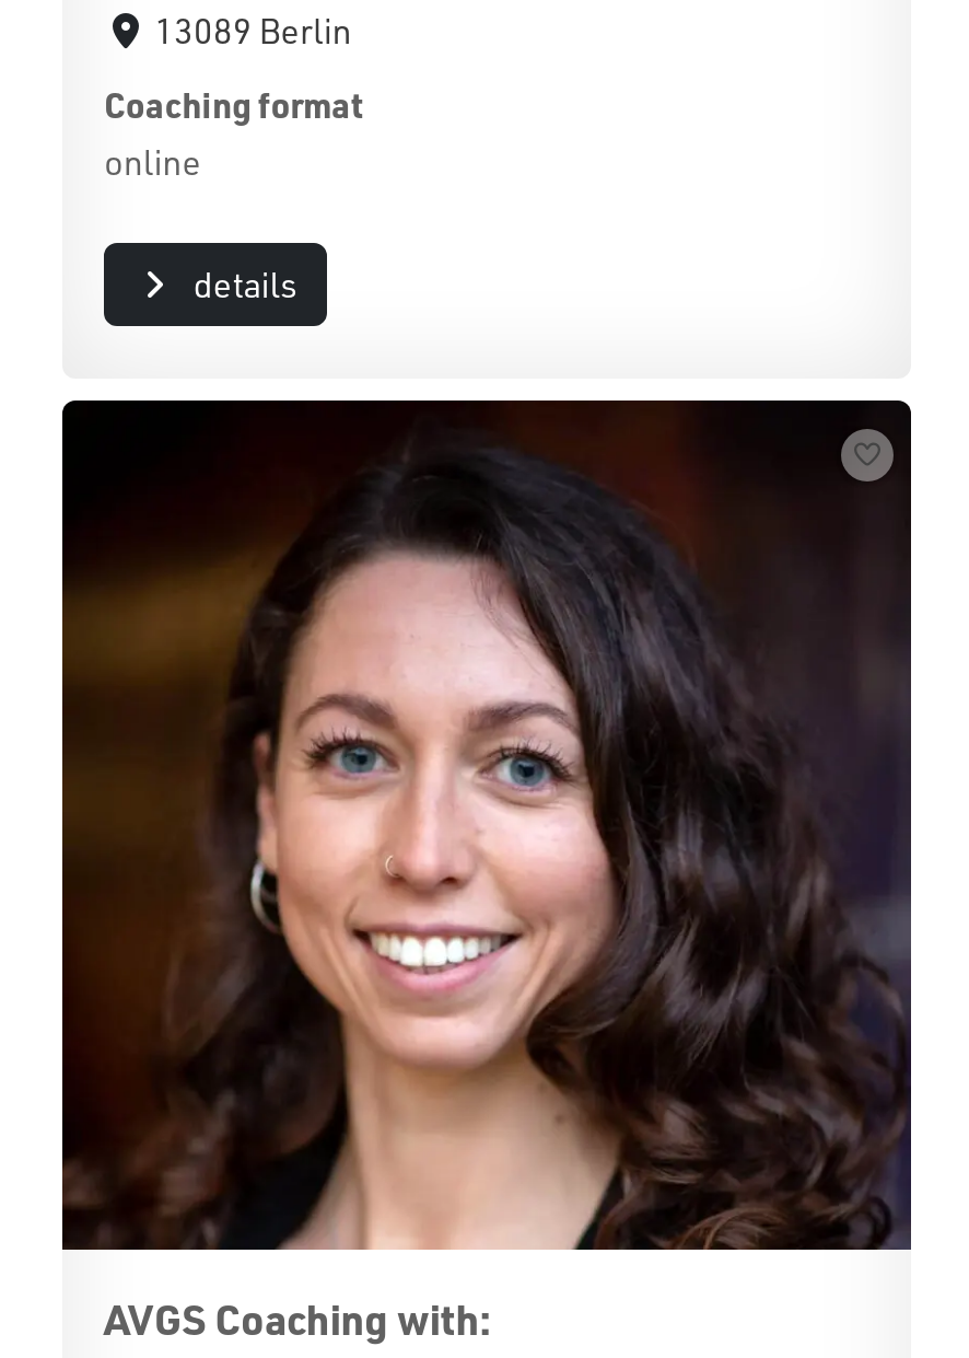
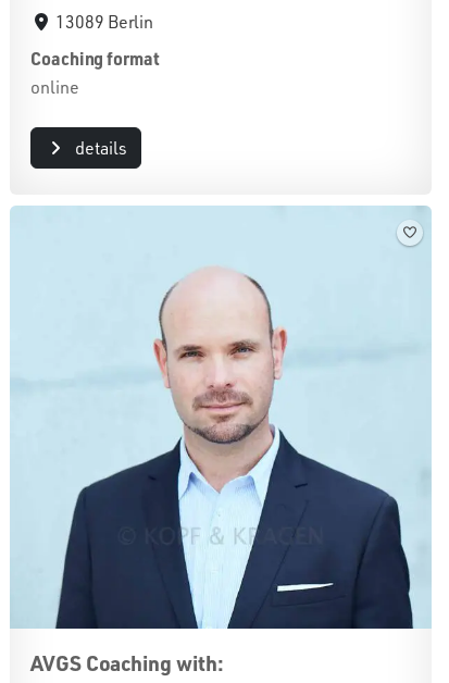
- [image]
+ [image]
